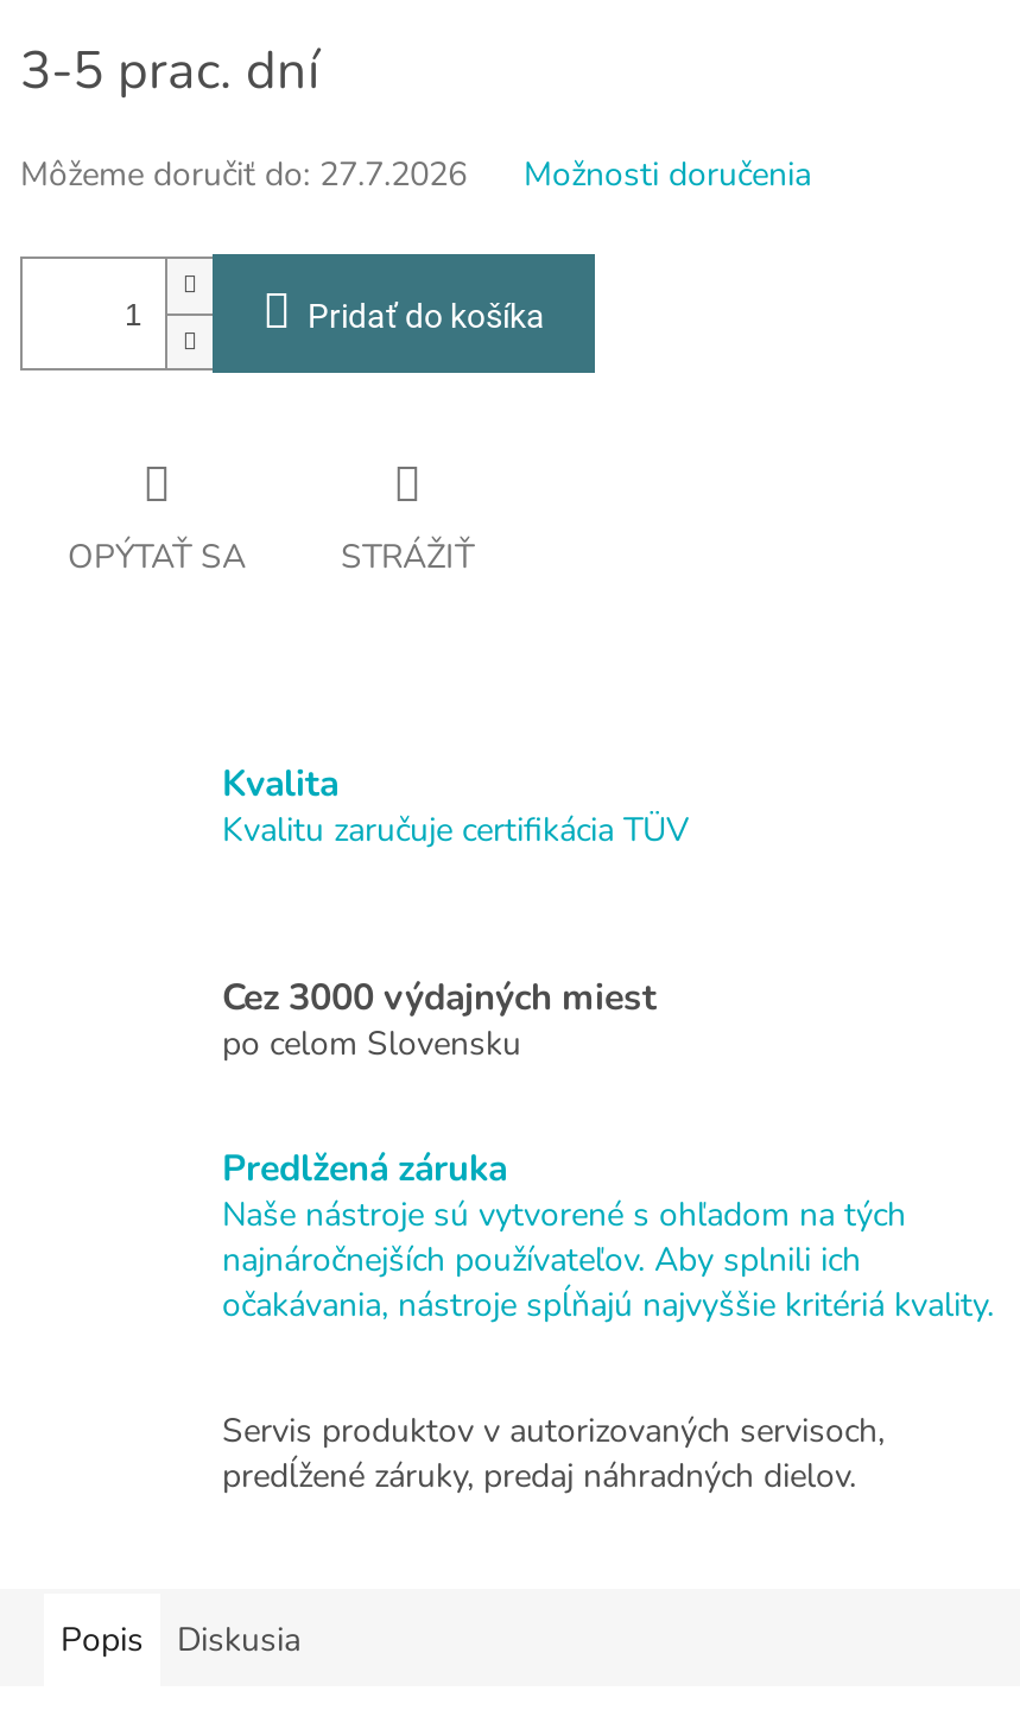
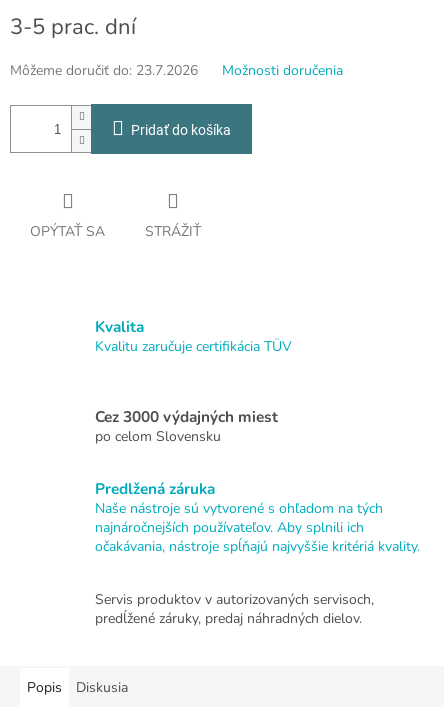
- Môžeme doručiť do: 27.7.2026
+ Môžeme doručiť do: 23.7.2026
